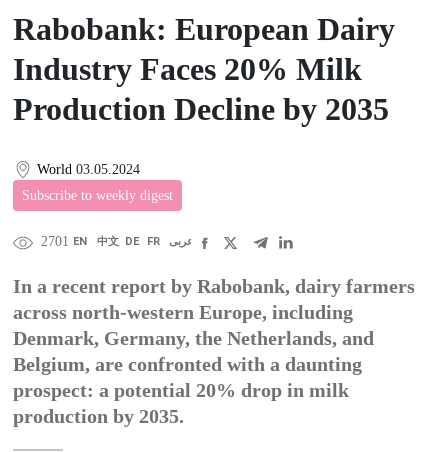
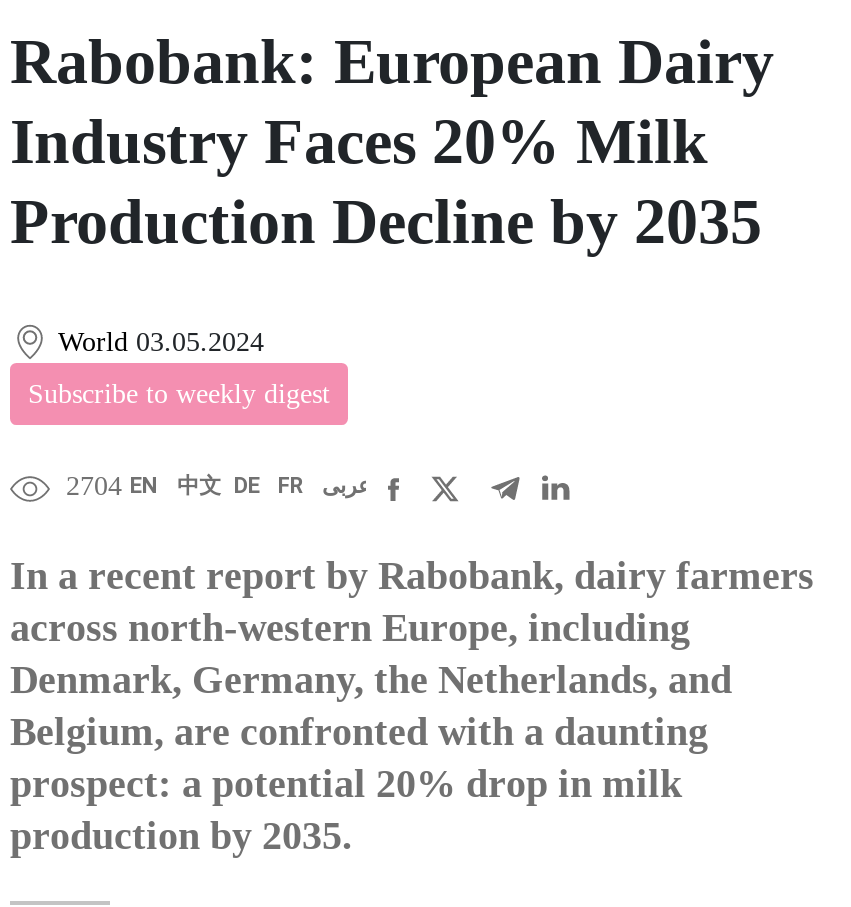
- 2701 EN
- 中文 DE FR
+ 2704 EN
+ 中文 DE
+ FR
